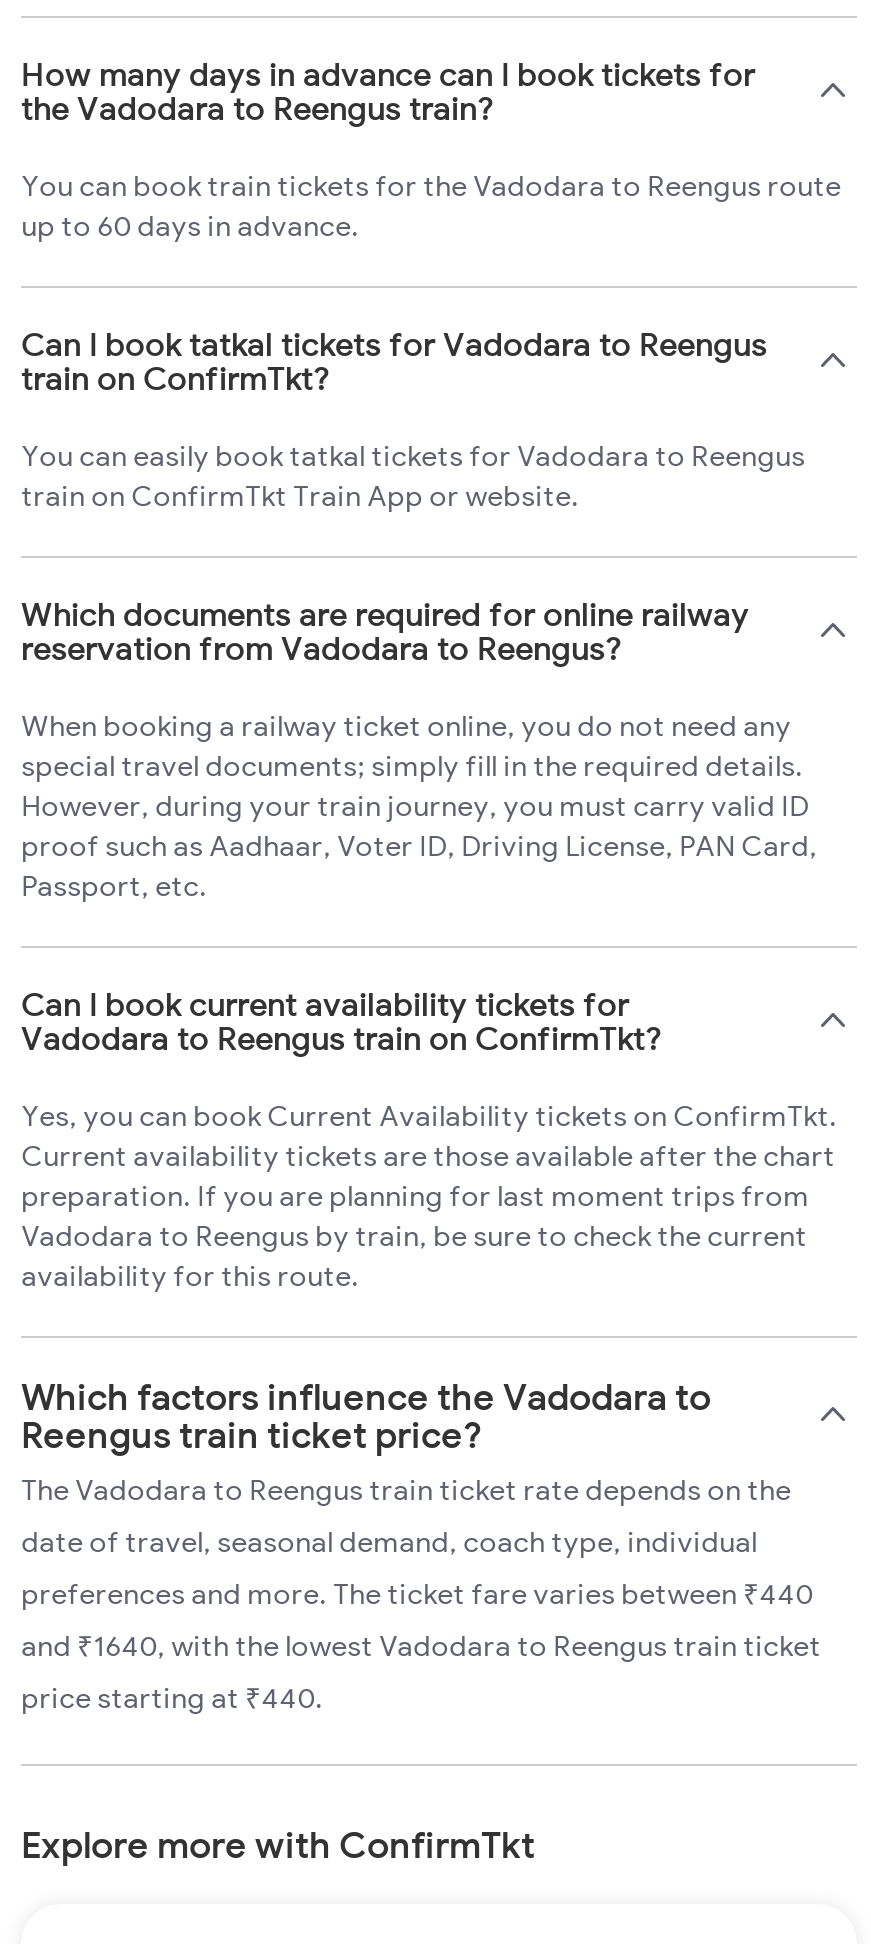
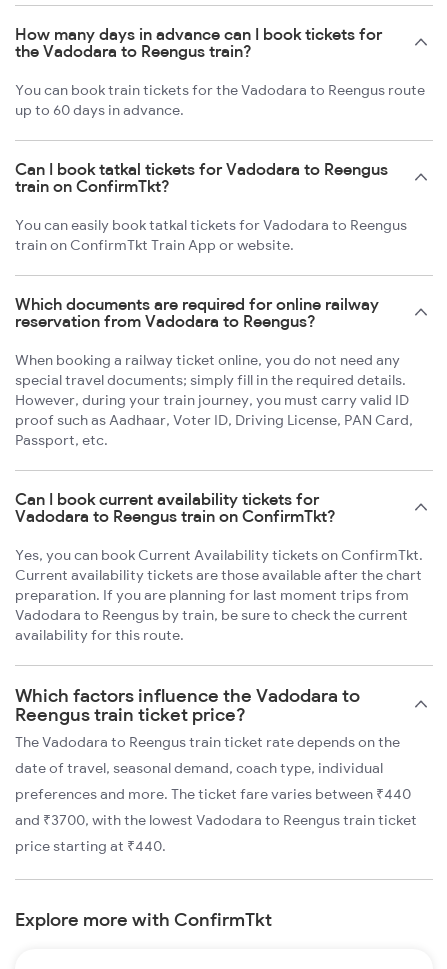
- and ₹1640, with the lowest Vadodara to Reengus train ticket
+ and ₹3700, with the lowest Vadodara to Reengus train ticket
